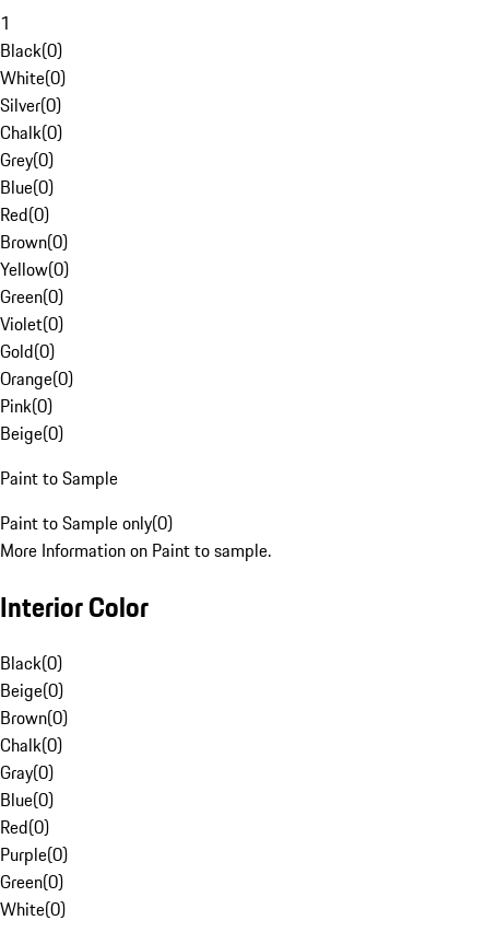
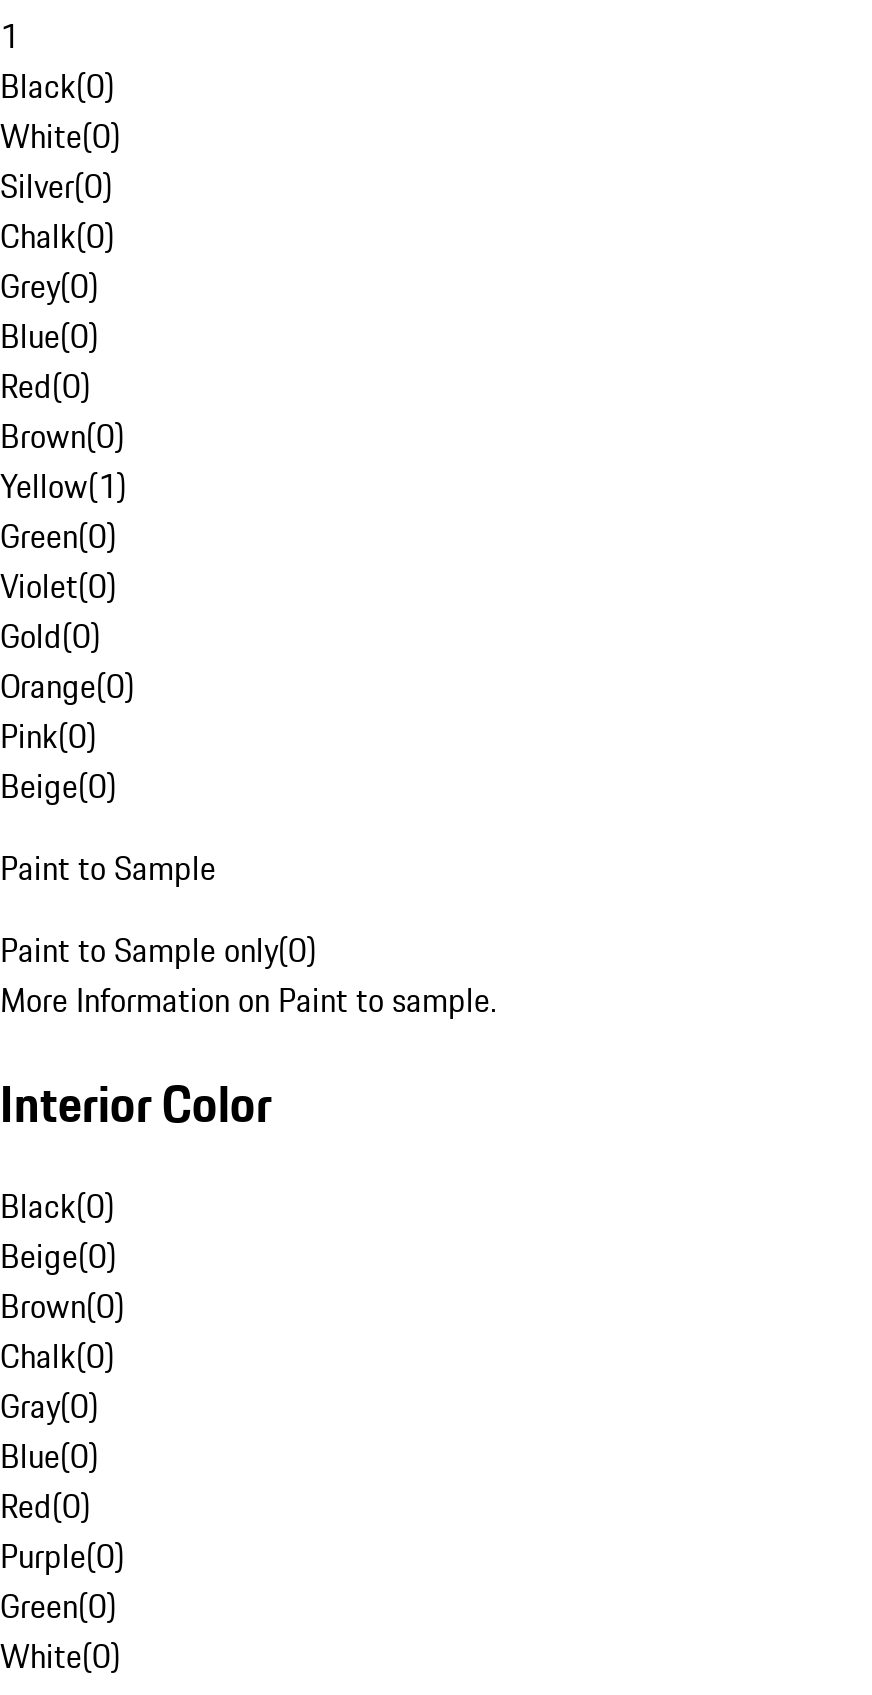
- Yellow(0)
+ Yellow(1)
